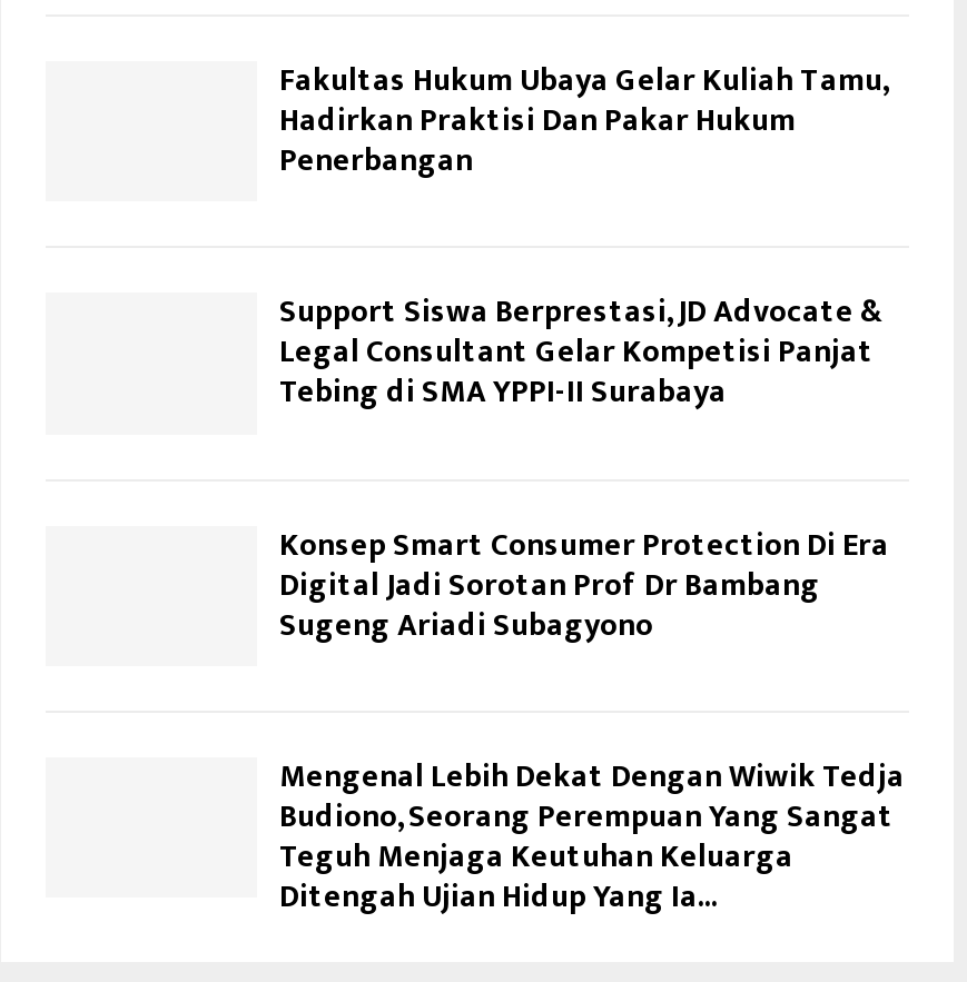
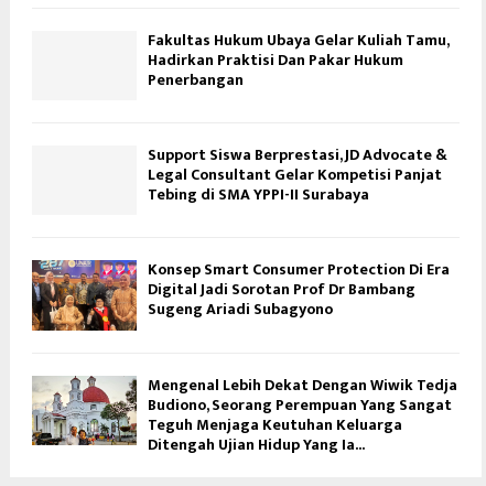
+ [image]

+ [image]
